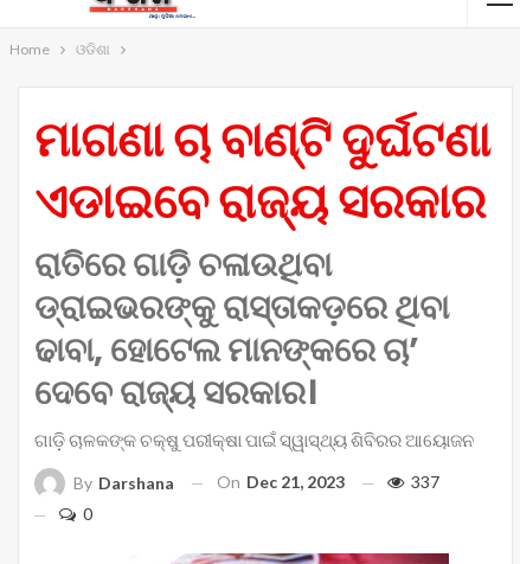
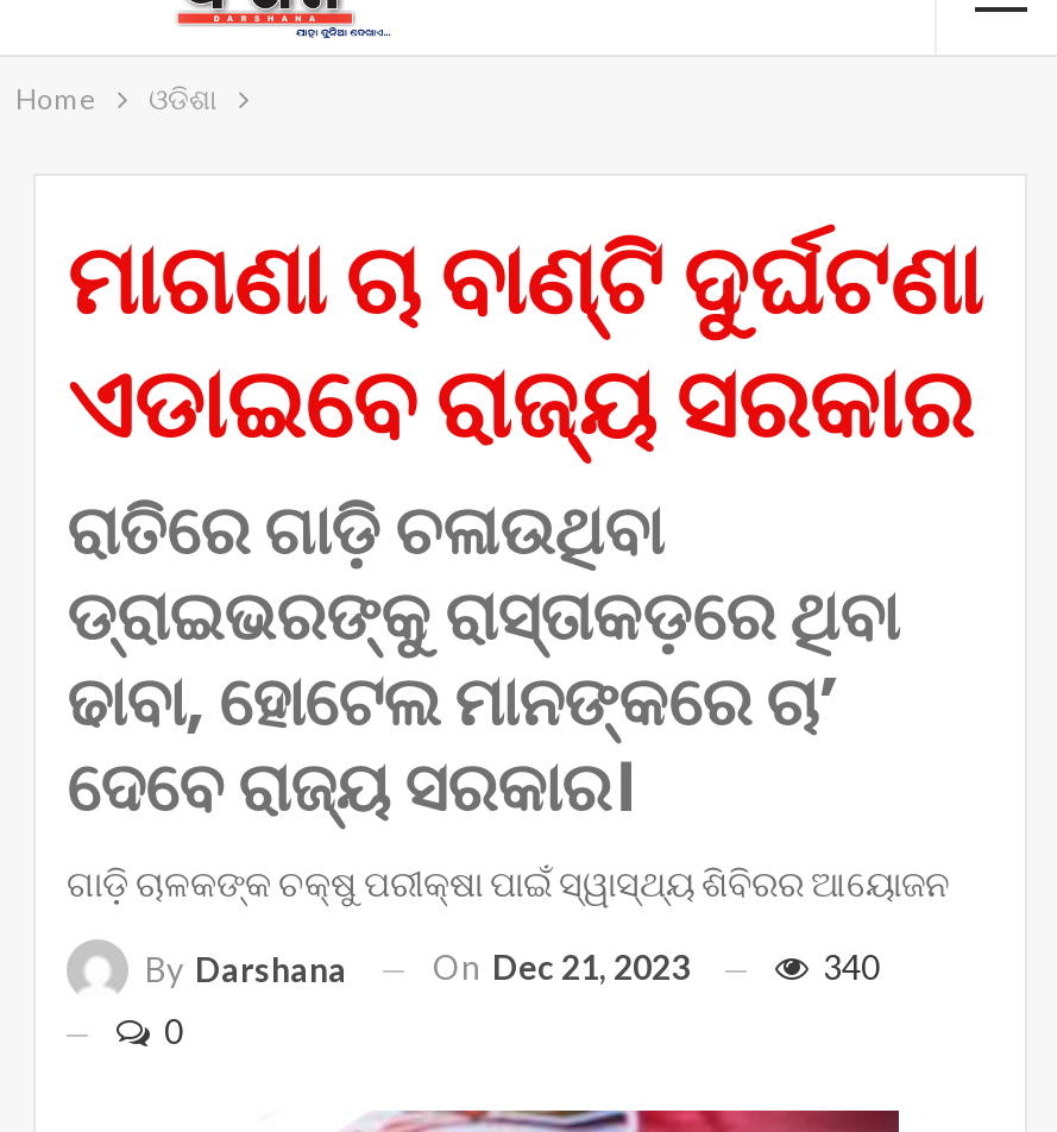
- 337
+ 340
